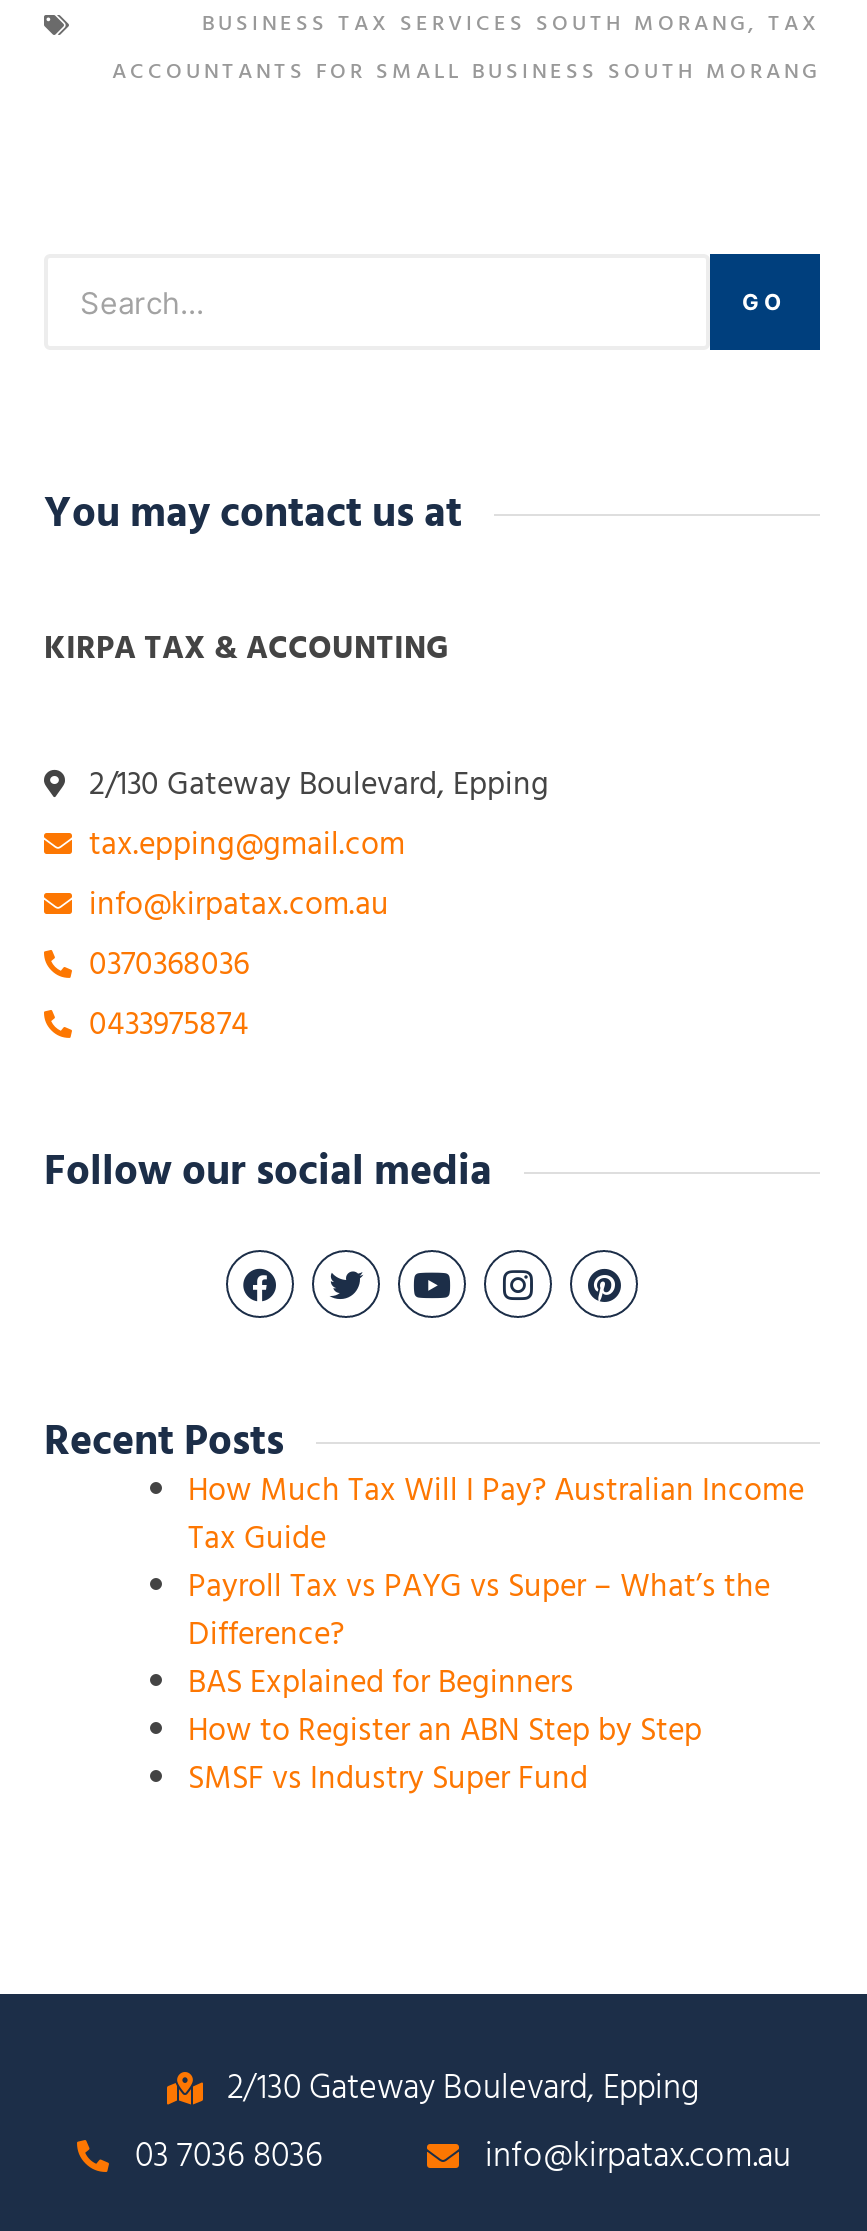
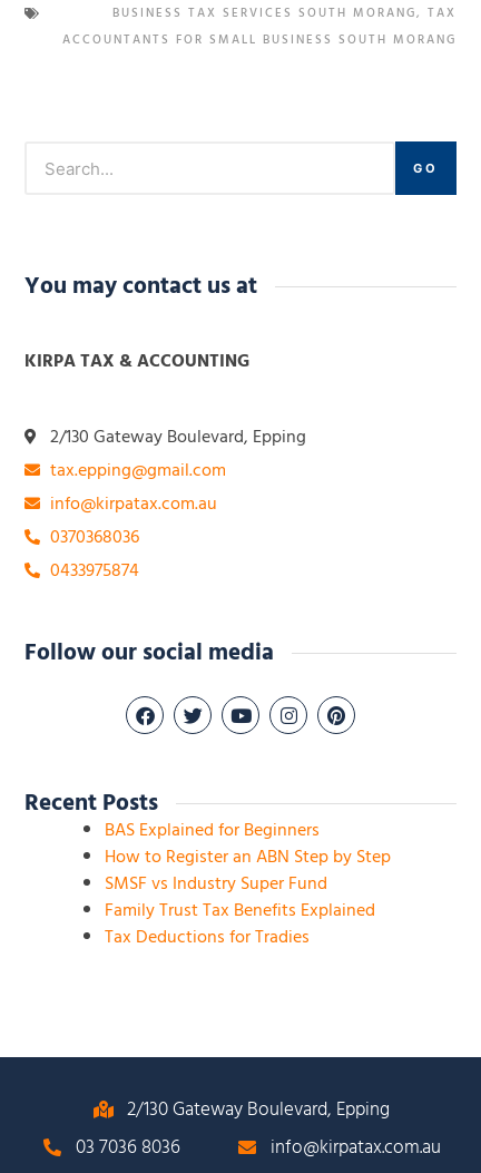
- How Much Tax Will I Pay? Australian Income
- Tax Guide
- Payroll Tax vs PAYG vs Super – What’s the
- Difference?

moved up: BAS Explained for Beginners | How to Register an ABN Step by Step | SMSF vs Industry Super Fund

+ Family Trust Tax Benefits Explained
+ Tax Deductions for Tradies
